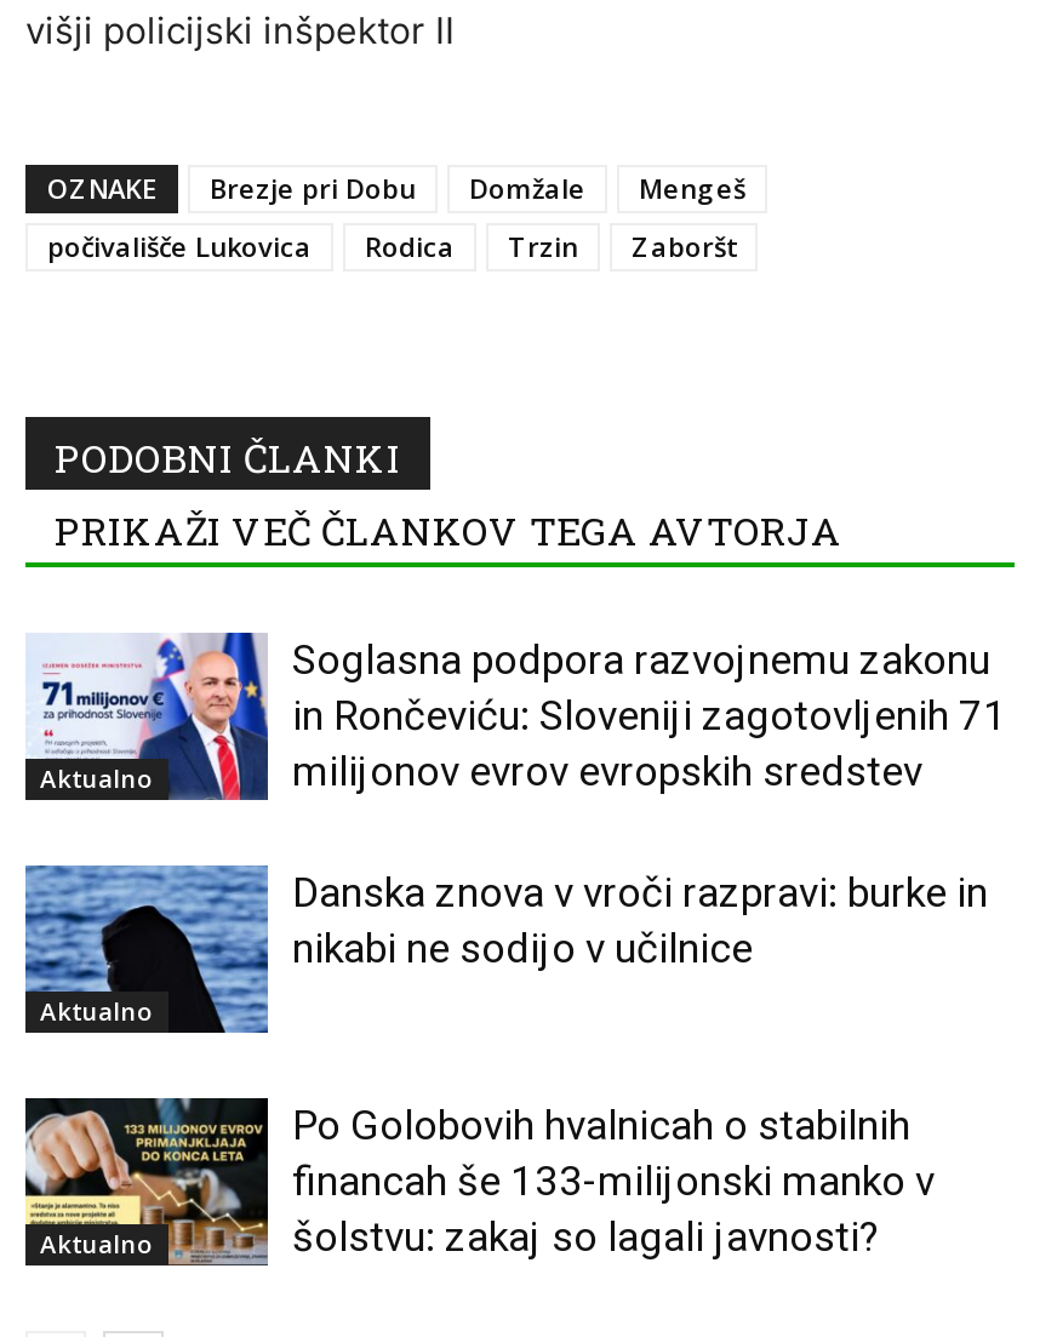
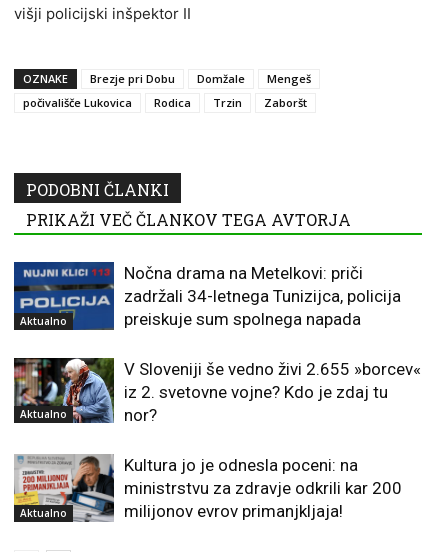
- [image]
- Soglasna podpora razvojnemu zakonu
- in Rončeviću: Sloveniji zagotovljenih 71
- milijonov evrov evropskih sredstev
+ [image]
+ Nočna drama na Metelkovi: priči
+ zadržali 34-letnega Tunizijca, policija
+ preiskuje sum spolnega napada

- [image]
- Danska znova v vroči razpravi: burke in
- nikabi ne sodijo v učilnice
+ [image]
+ V Sloveniji še vedno živi 2.655 »borcev«
+ iz 2. svetovne vojne? Kdo je zdaj tu
+ nor?

- [image]
- Po Golobovih hvalnicah o stabilnih
- financah še 133-milijonski manko v
- šolstvu: zakaj so lagali javnosti?
+ [image]
+ Kultura jo je odnesla poceni: na
+ ministrstvu za zdravje odkrili kar 200
+ milijonov evrov primanjkljaja!
